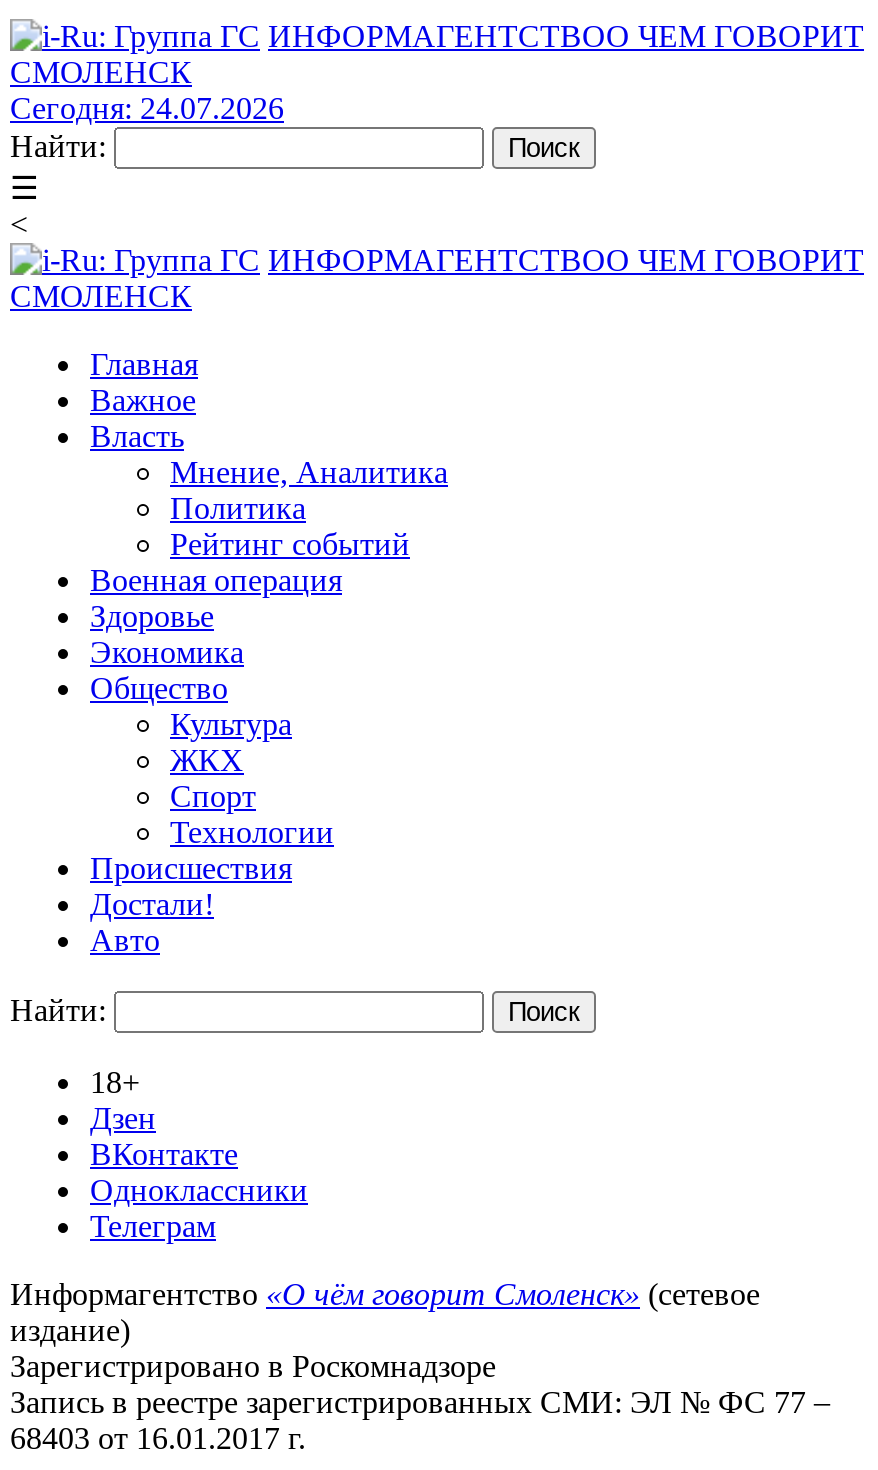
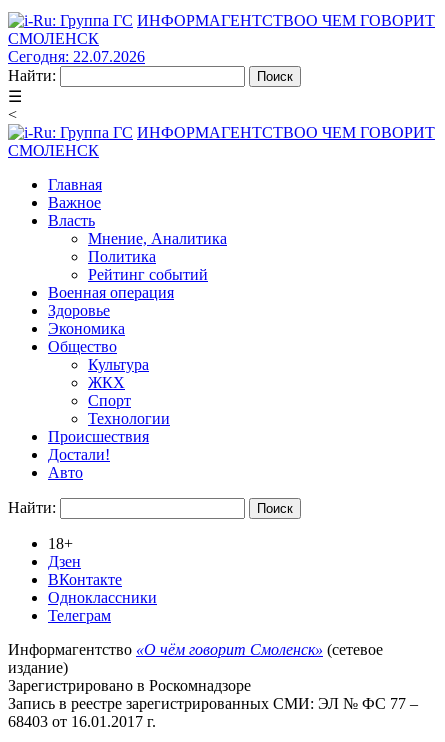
- Сегодня: 24.07.2026
+ Сегодня: 22.07.2026
